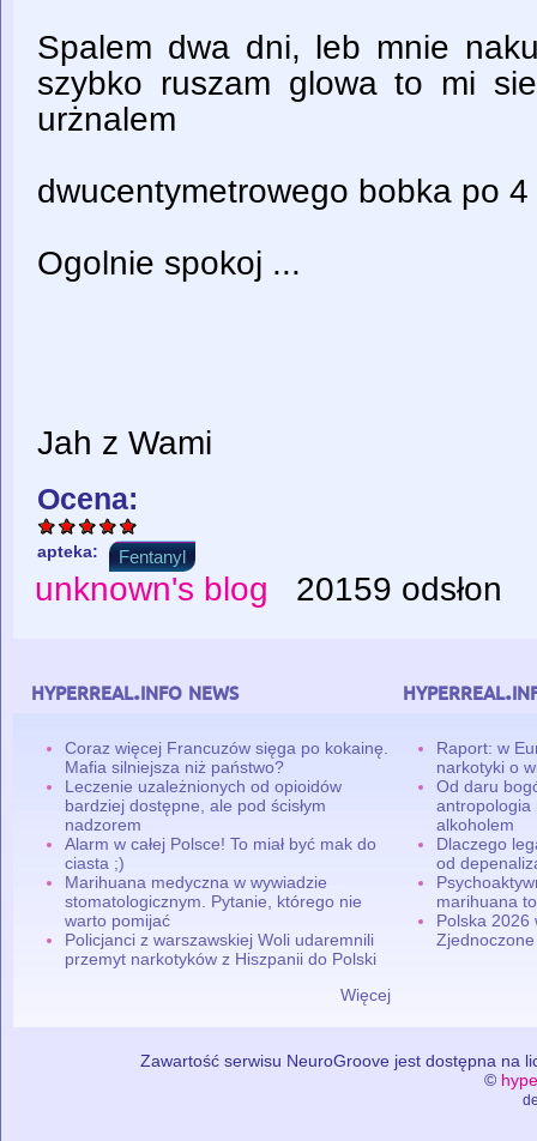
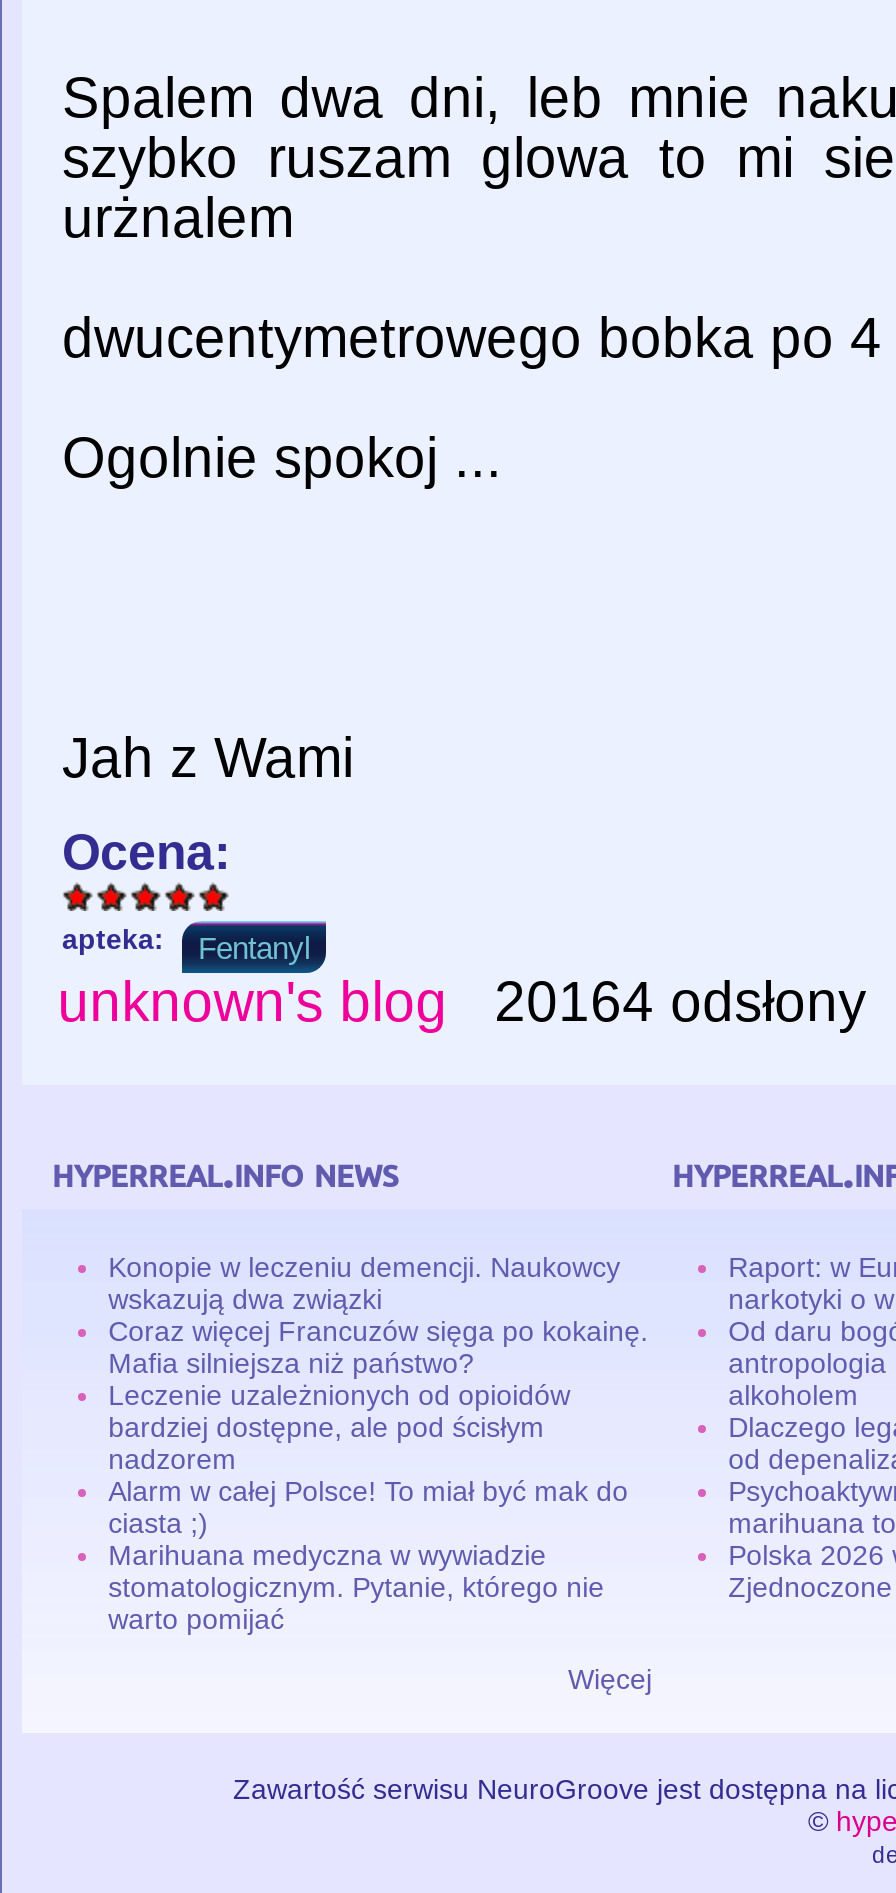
- unknown's blog 20159 odsłon
+ unknown's blog 20164 odsłony

moved down: Coraz więcej Francuzów sięga po kokainę. | Mafia silniejsza niż państwo? | Leczenie uzależnionych od opioidów | ... | stomatologicznym. Pytanie, którego nie | warto pomijać

+ Konopie w leczeniu demencji. Naukowcy
+ wskazują dwa związki

- Policjanci z warszawskiej Woli udaremnili
- przemyt narkotyków z Hiszpanii do Polski
